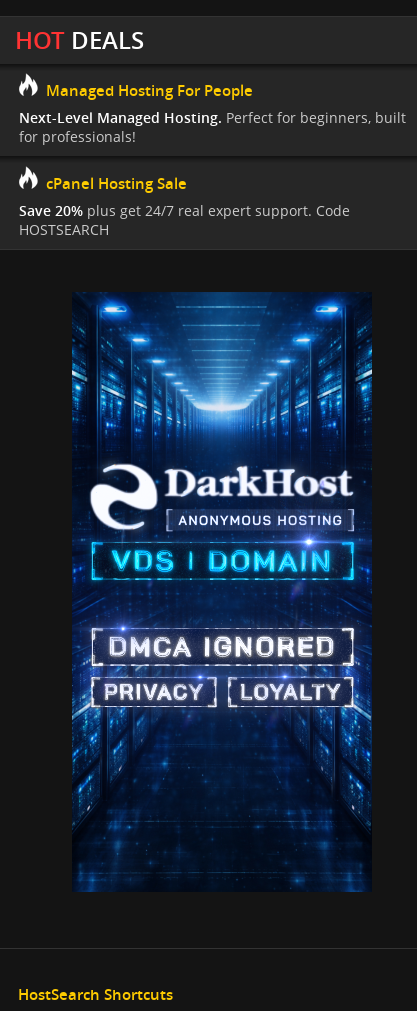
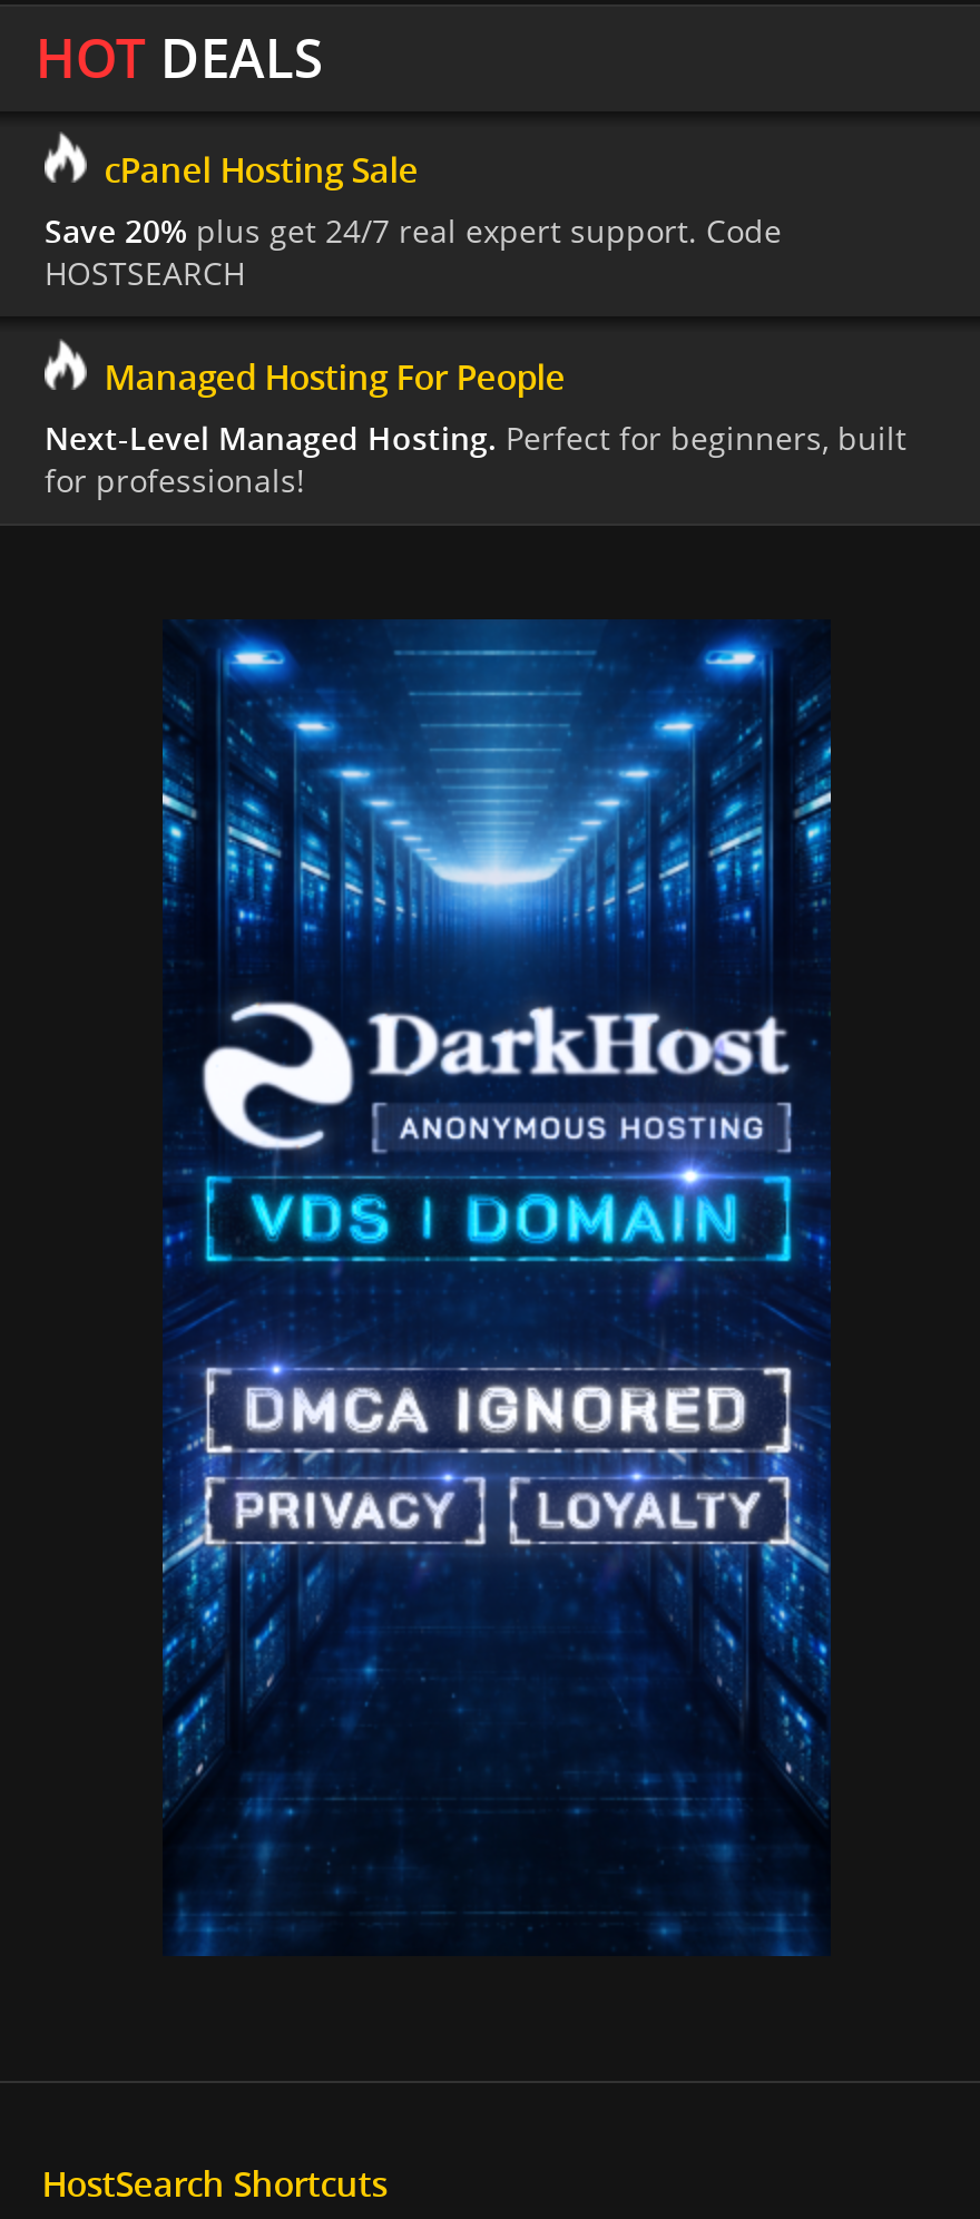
moved down: Managed Hosting For People | Next-Level Managed Hosting. Perfect for beginners, built | for professionals!

moved up: cPanel Hosting Sale | Save 20% plus get 24/7 real expert support. Code | HOSTSEARCH
